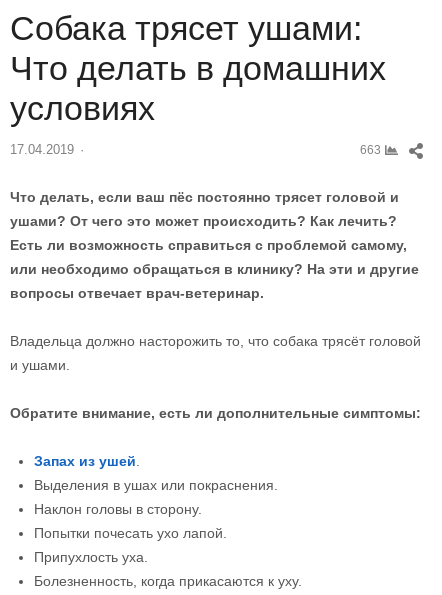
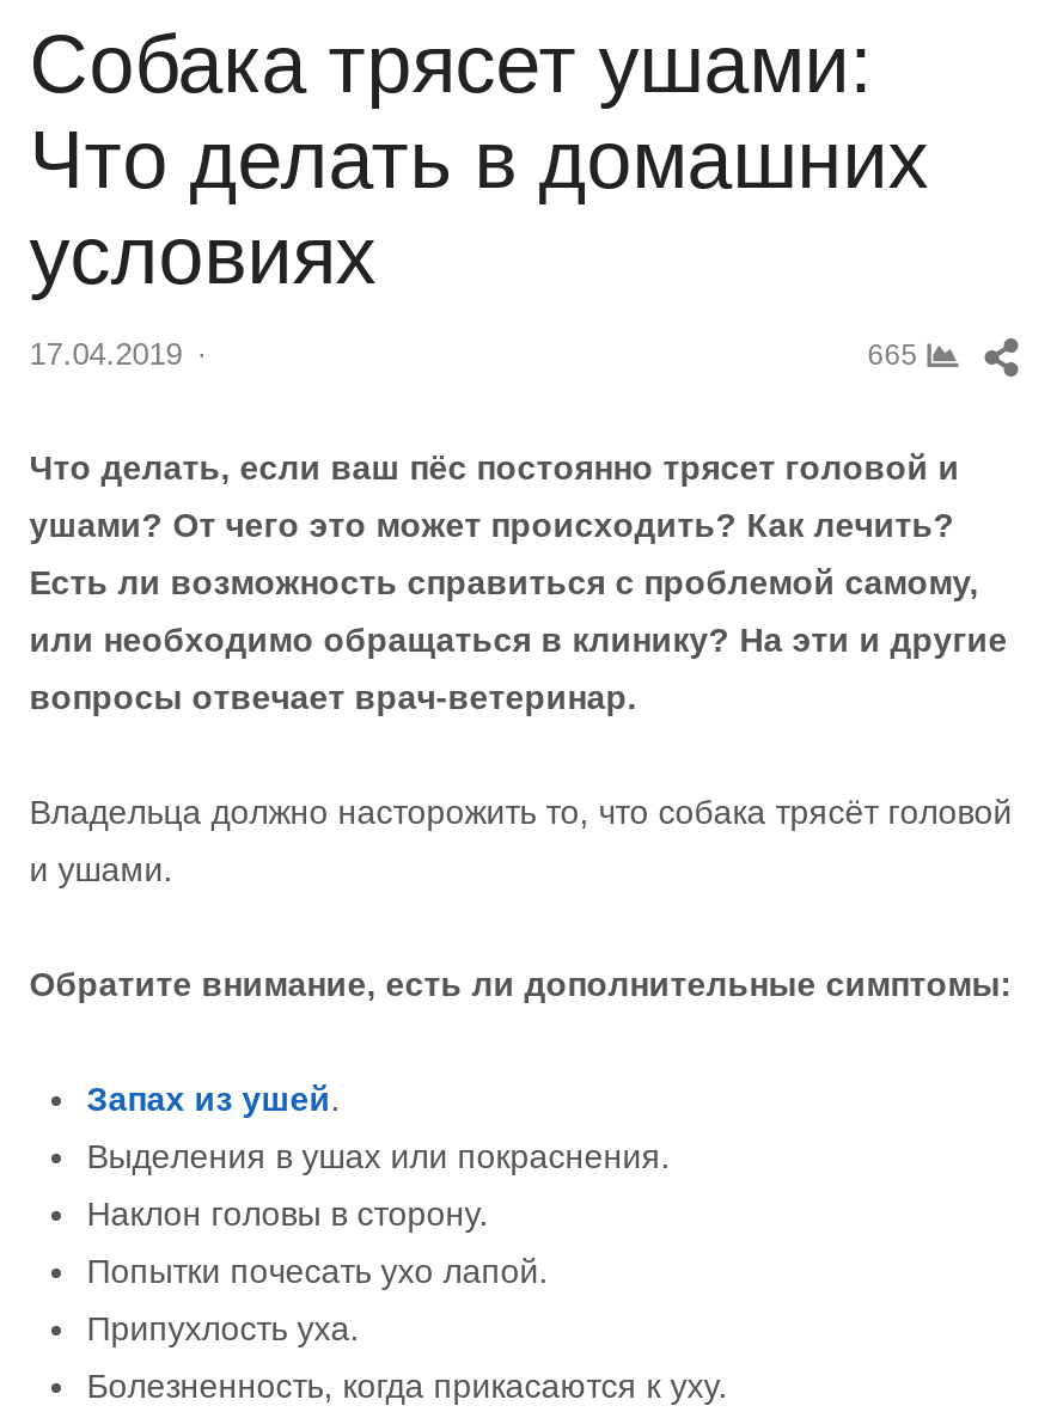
- 663
+ 665
